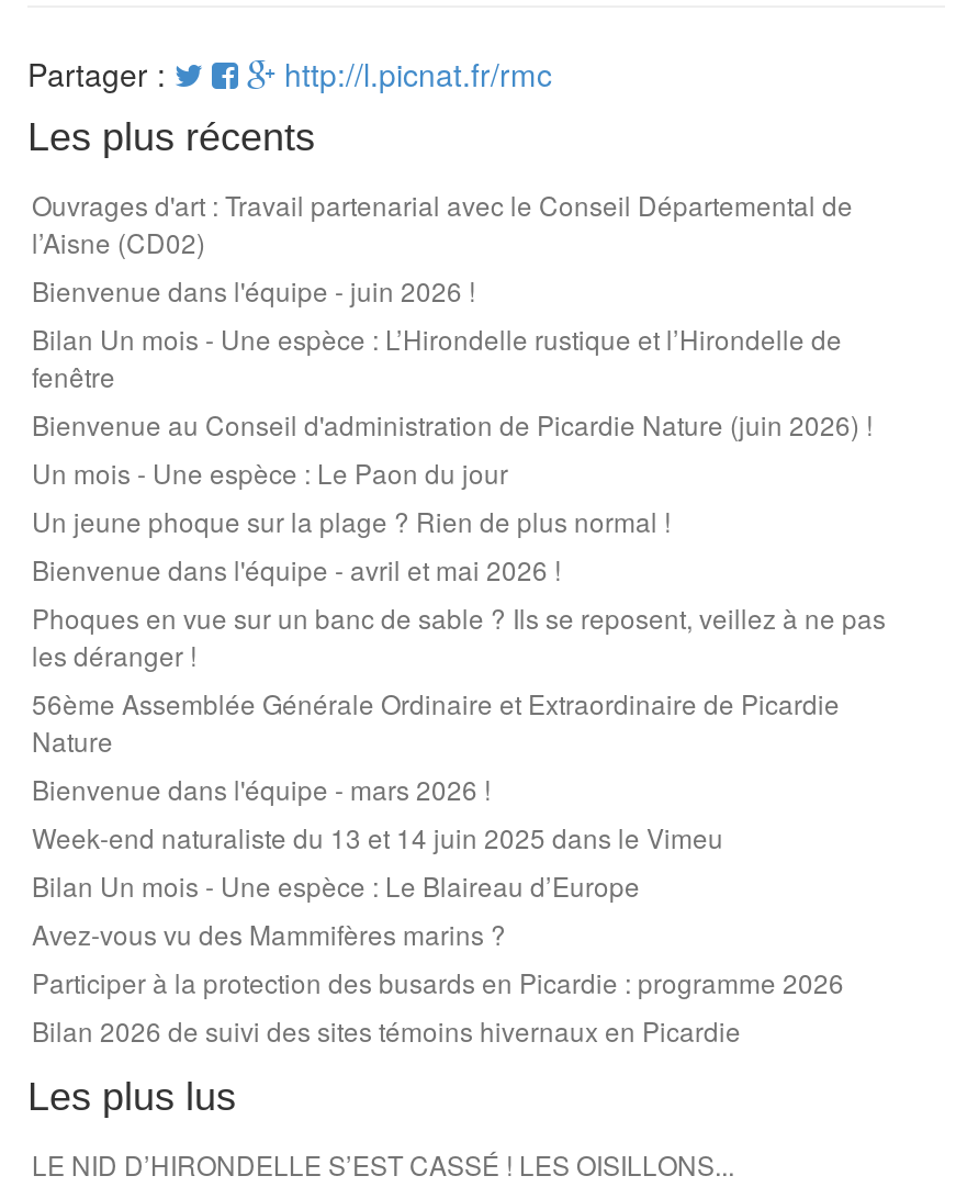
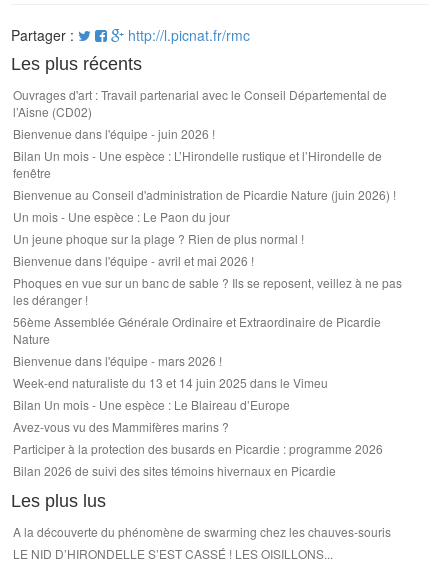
+ A la découverte du phénomène de swarming chez les chauves-souris
